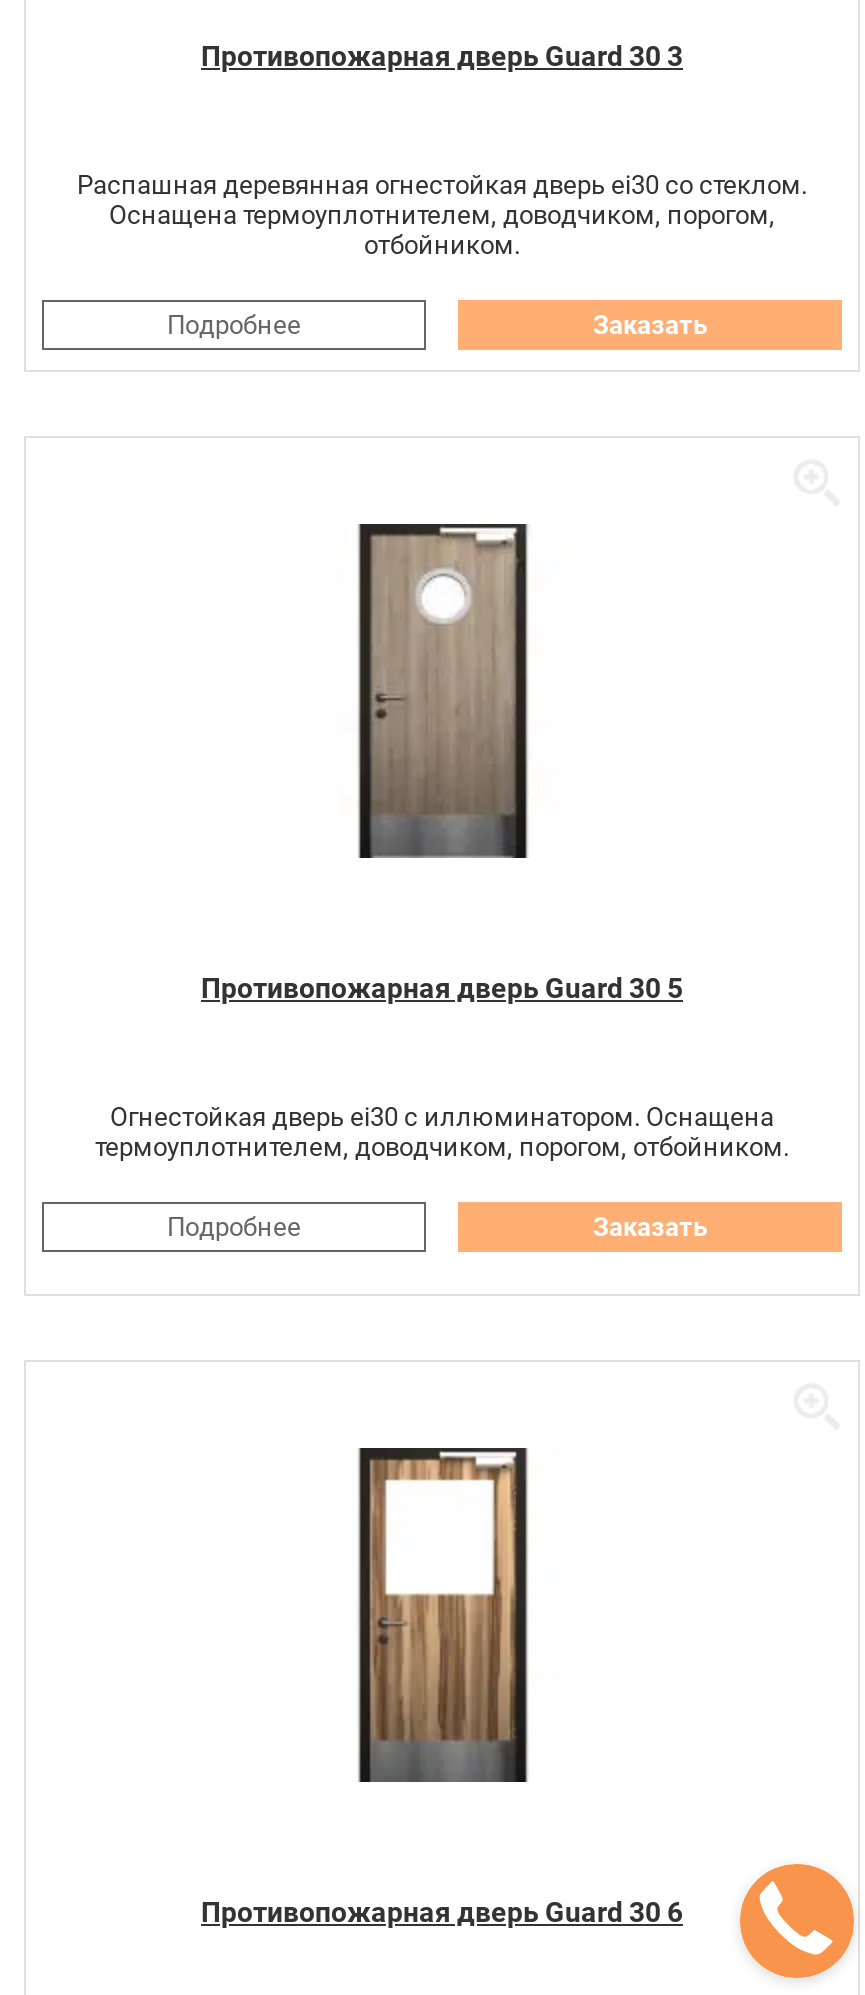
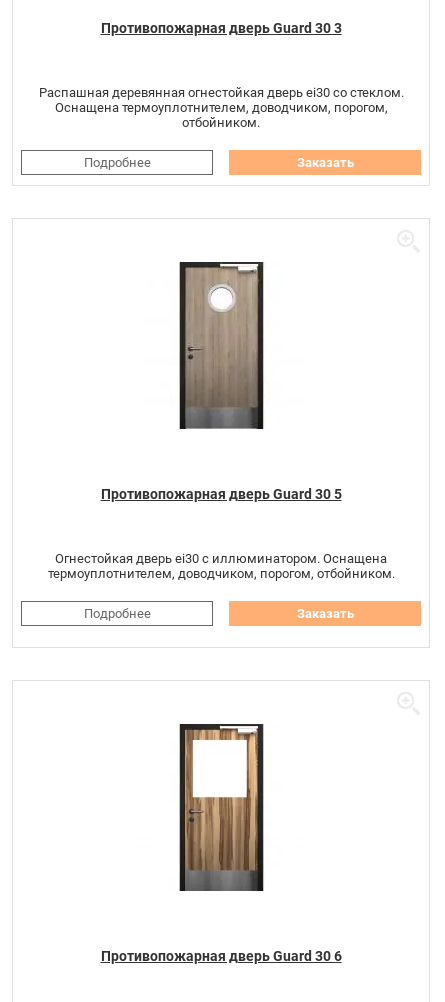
- [image]
